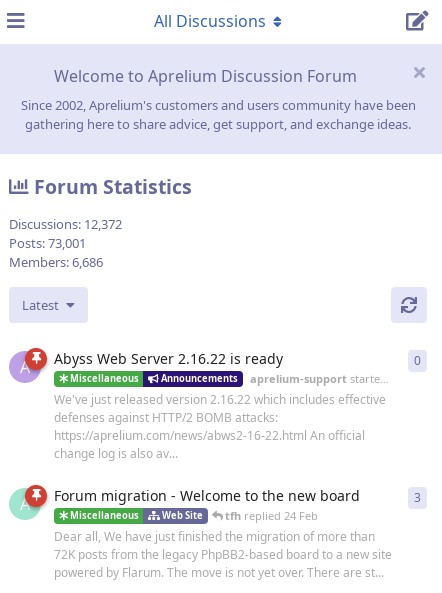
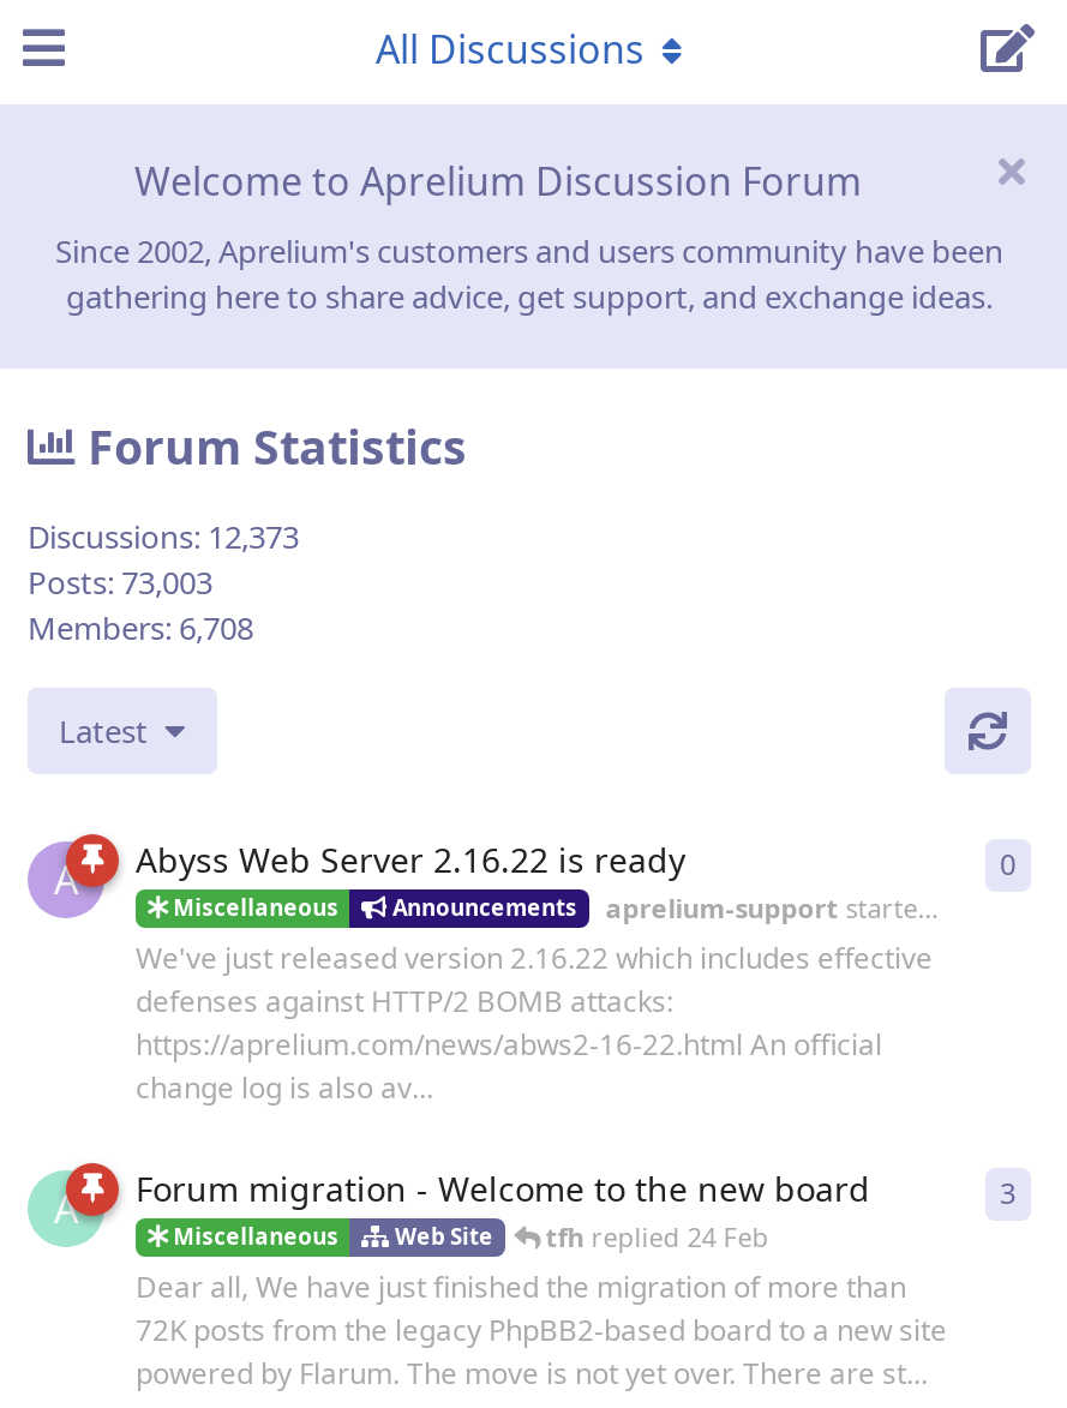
- Discussions: 12,372
+ Discussions: 12,373

- Posts: 73,001
+ Posts: 73,003

- Members: 6,686
+ Members: 6,708
